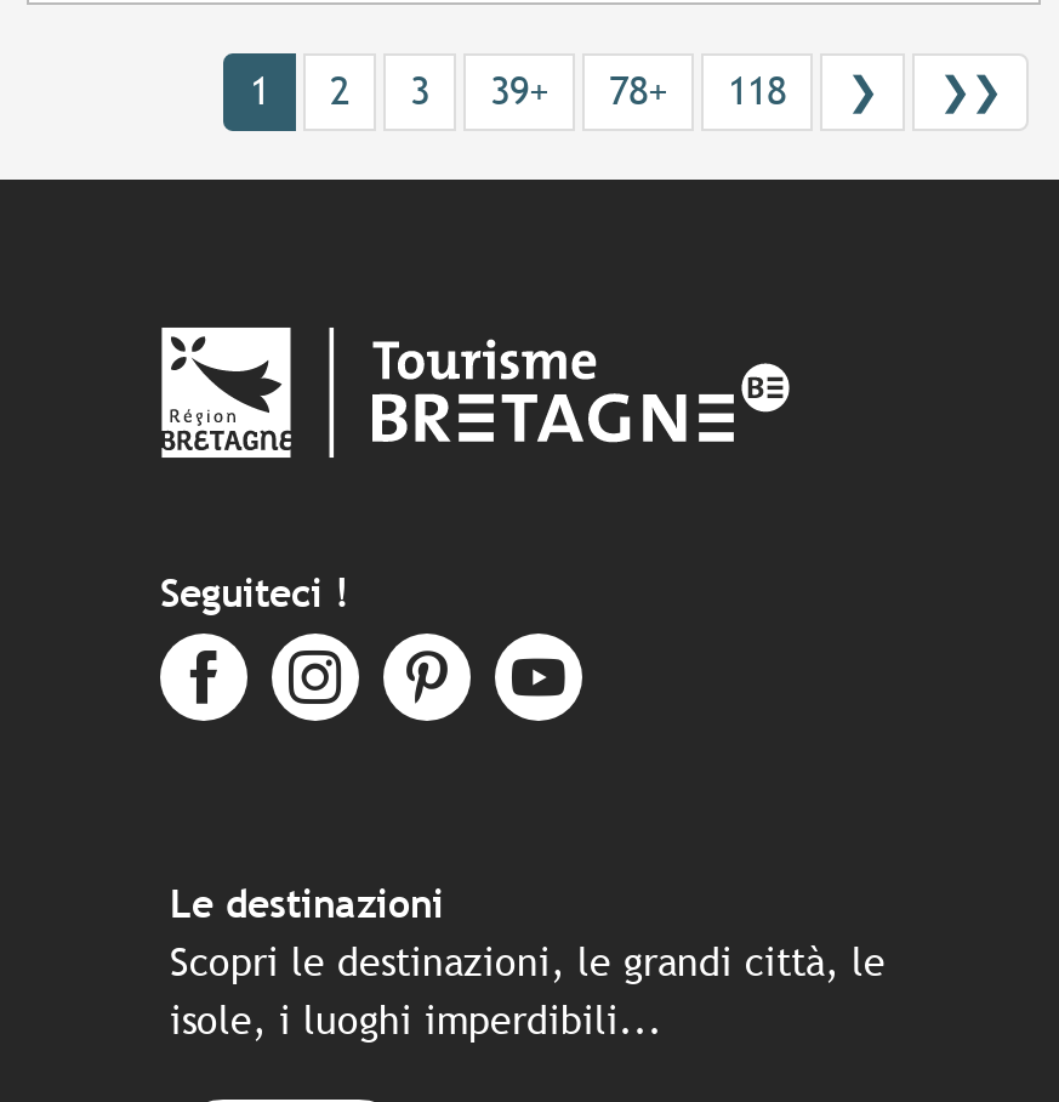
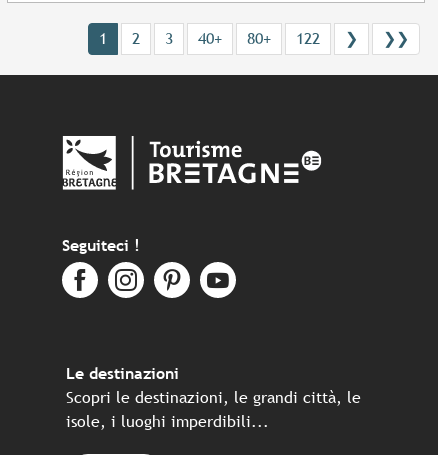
- 39+
+ 40+

- 78+
+ 80+

- 118
+ 122
